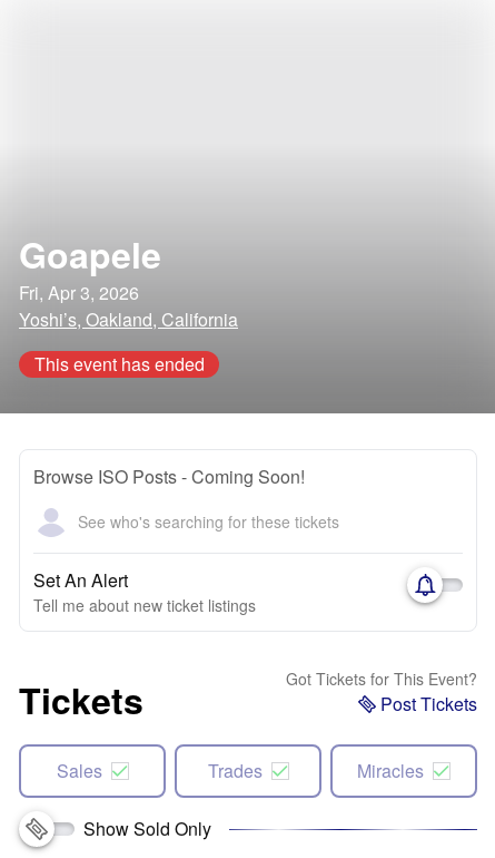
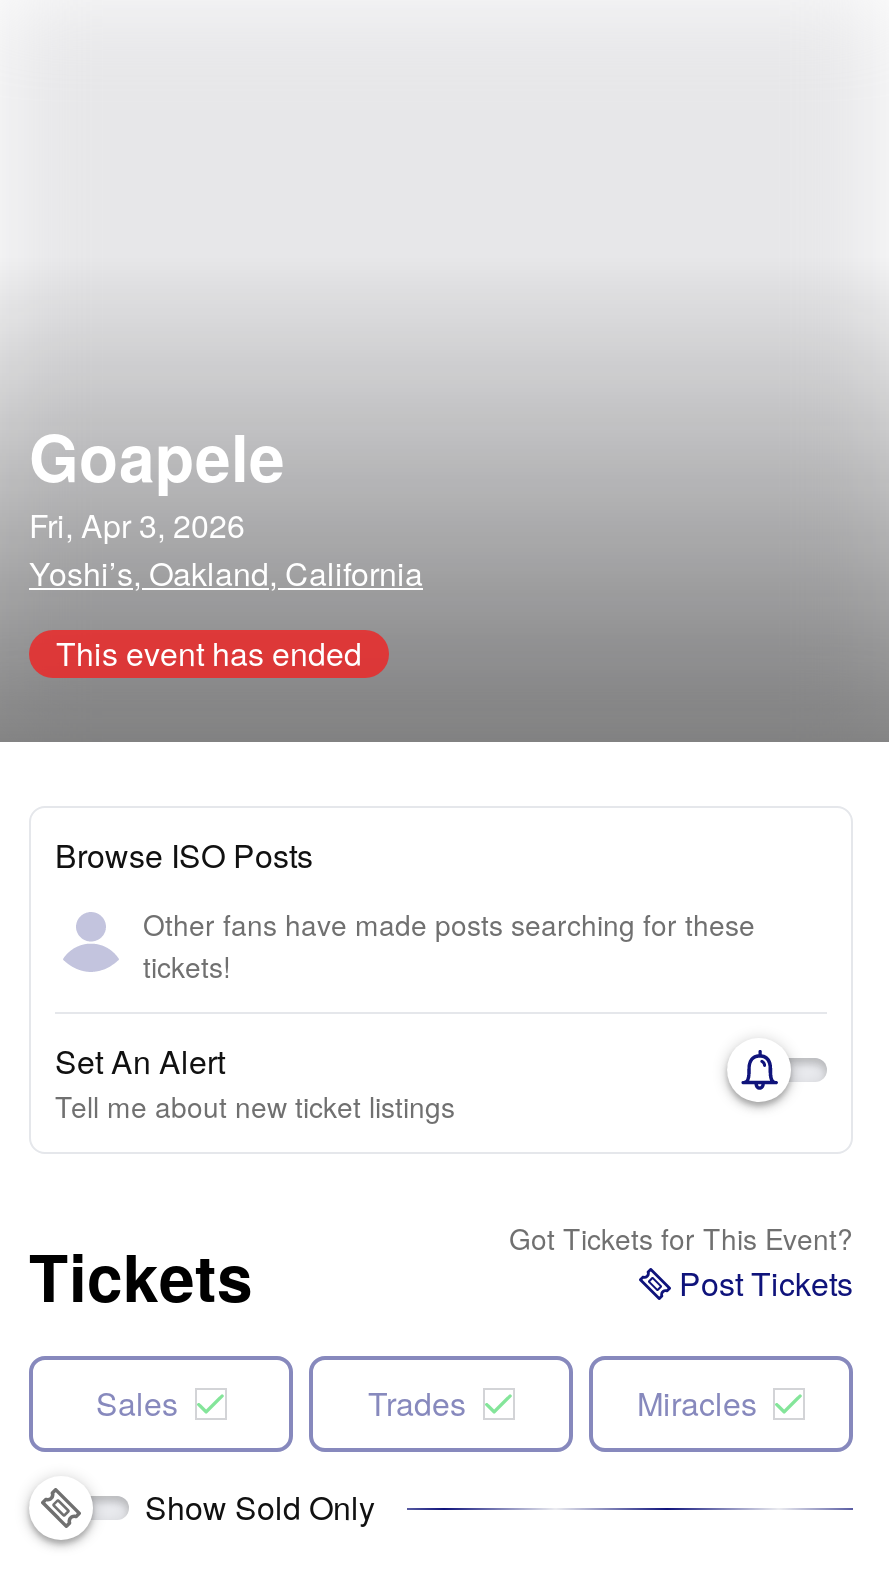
- Browse ISO Posts - Coming Soon!
+ Browse ISO Posts

- See who's searching for these tickets
+ Other fans have made posts searching for these
+ tickets!
